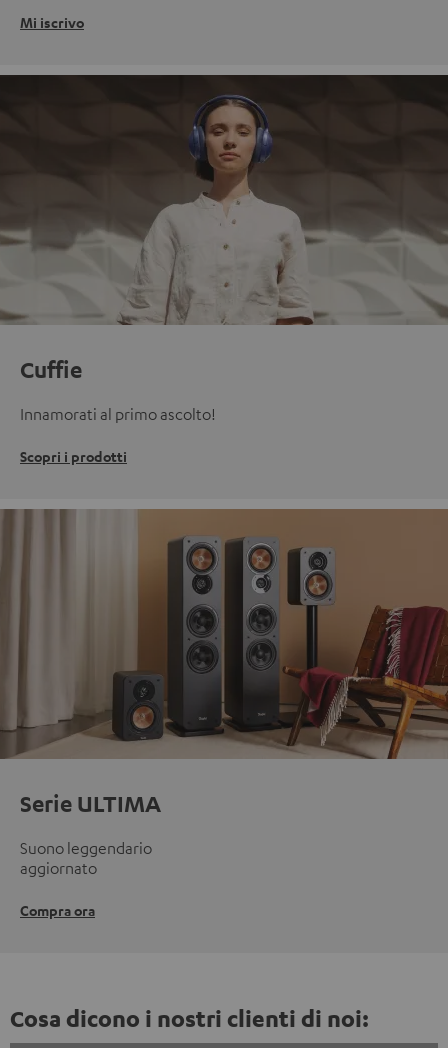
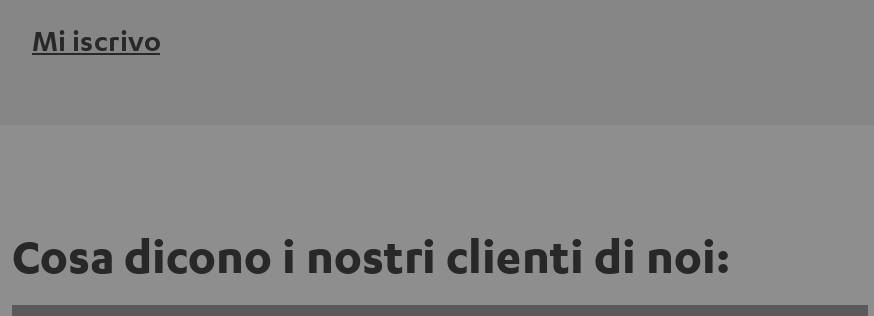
- [image]
- Cuffie
- Innamorati al primo ascolto!
- Scopri i prodotti

- [image]
- Serie ULTIMA
- Suono leggendario
- aggiornato
- Compra ora
